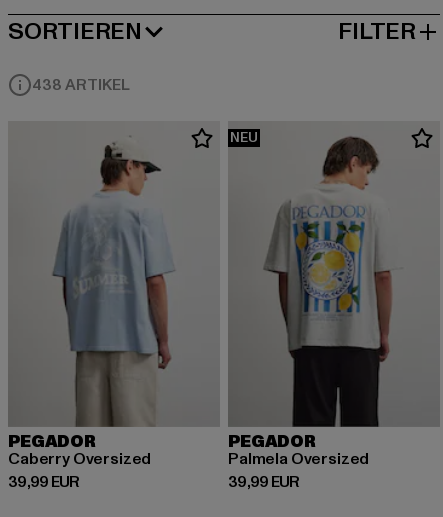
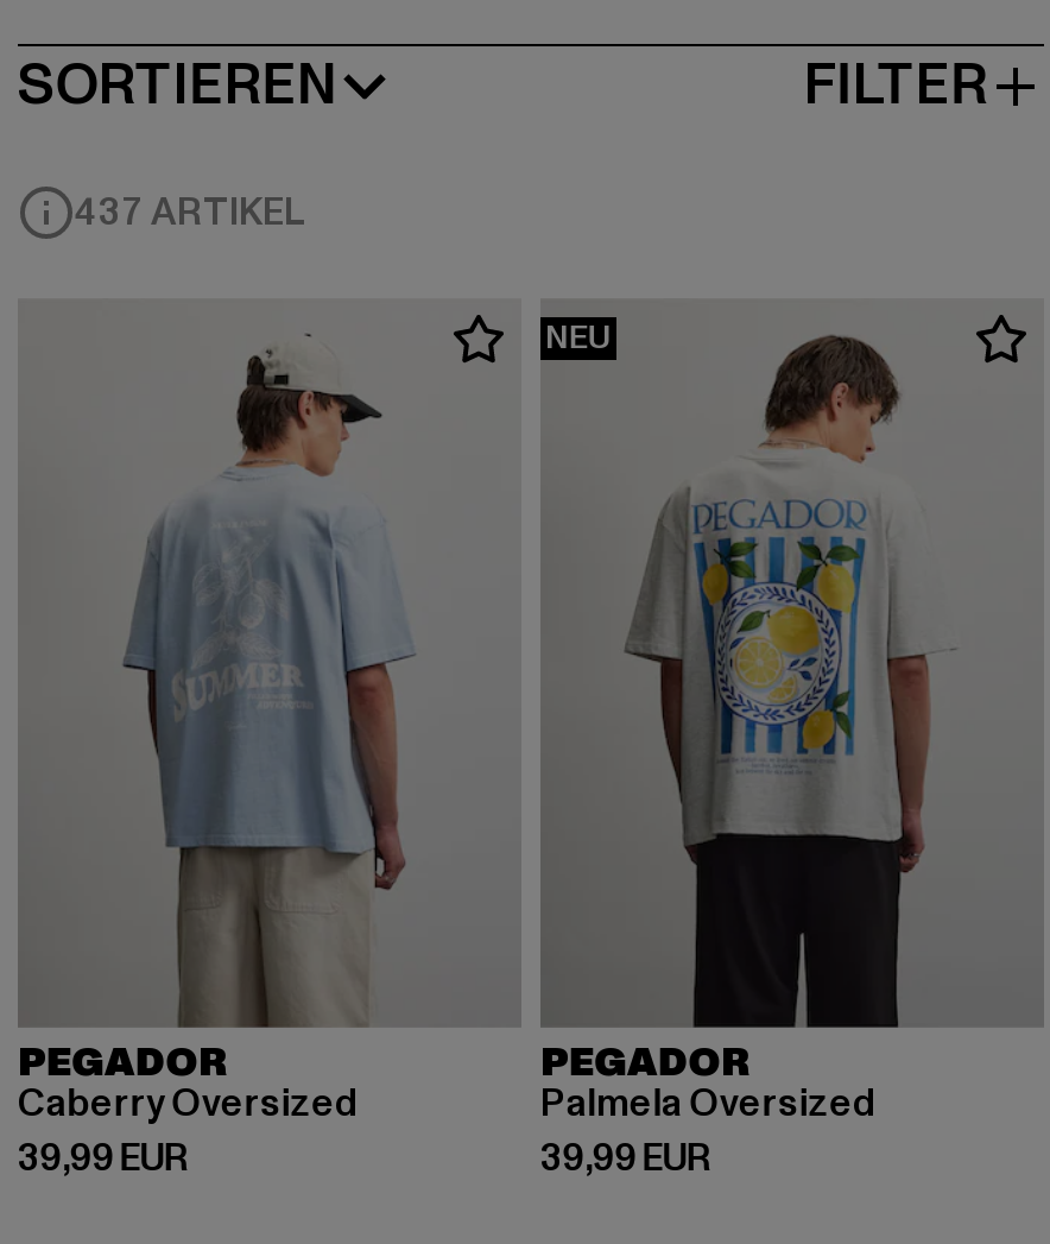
- 438 ARTIKEL
+ 437 ARTIKEL
